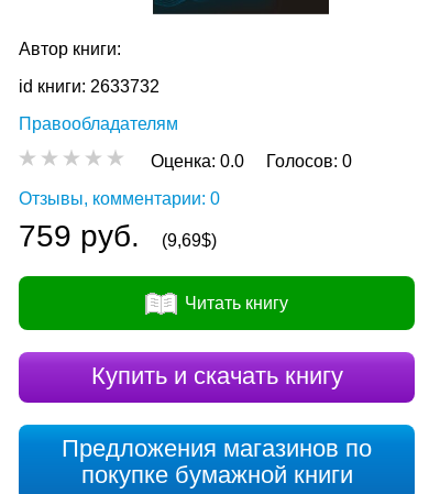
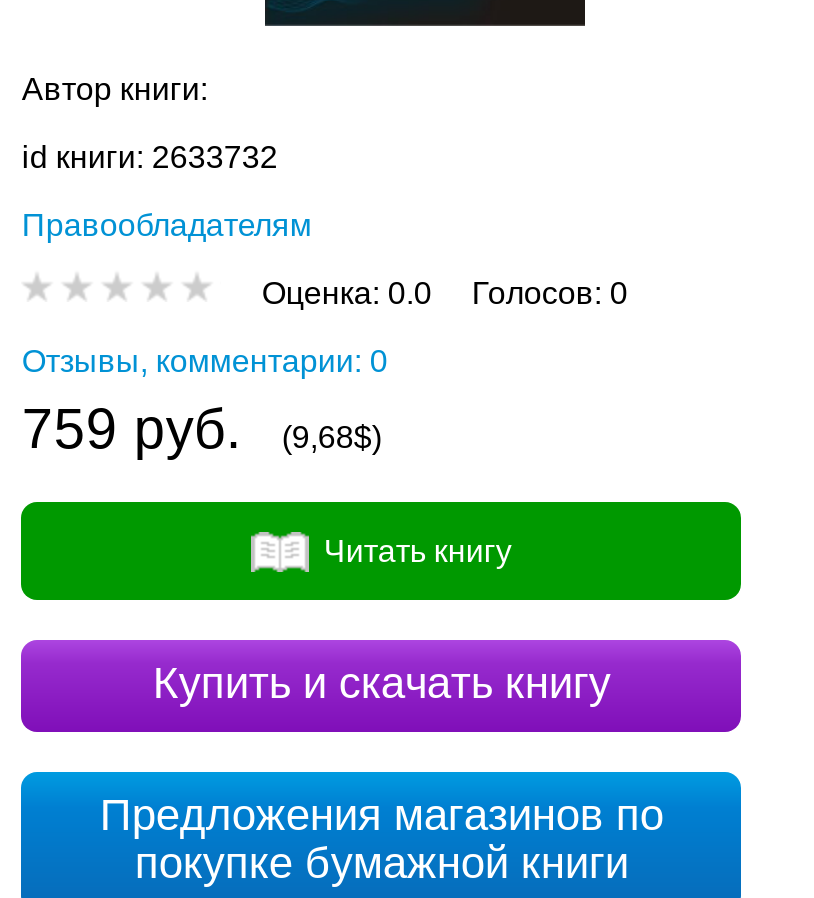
- 759 руб. (9,69$)
+ 759 руб. (9,68$)
